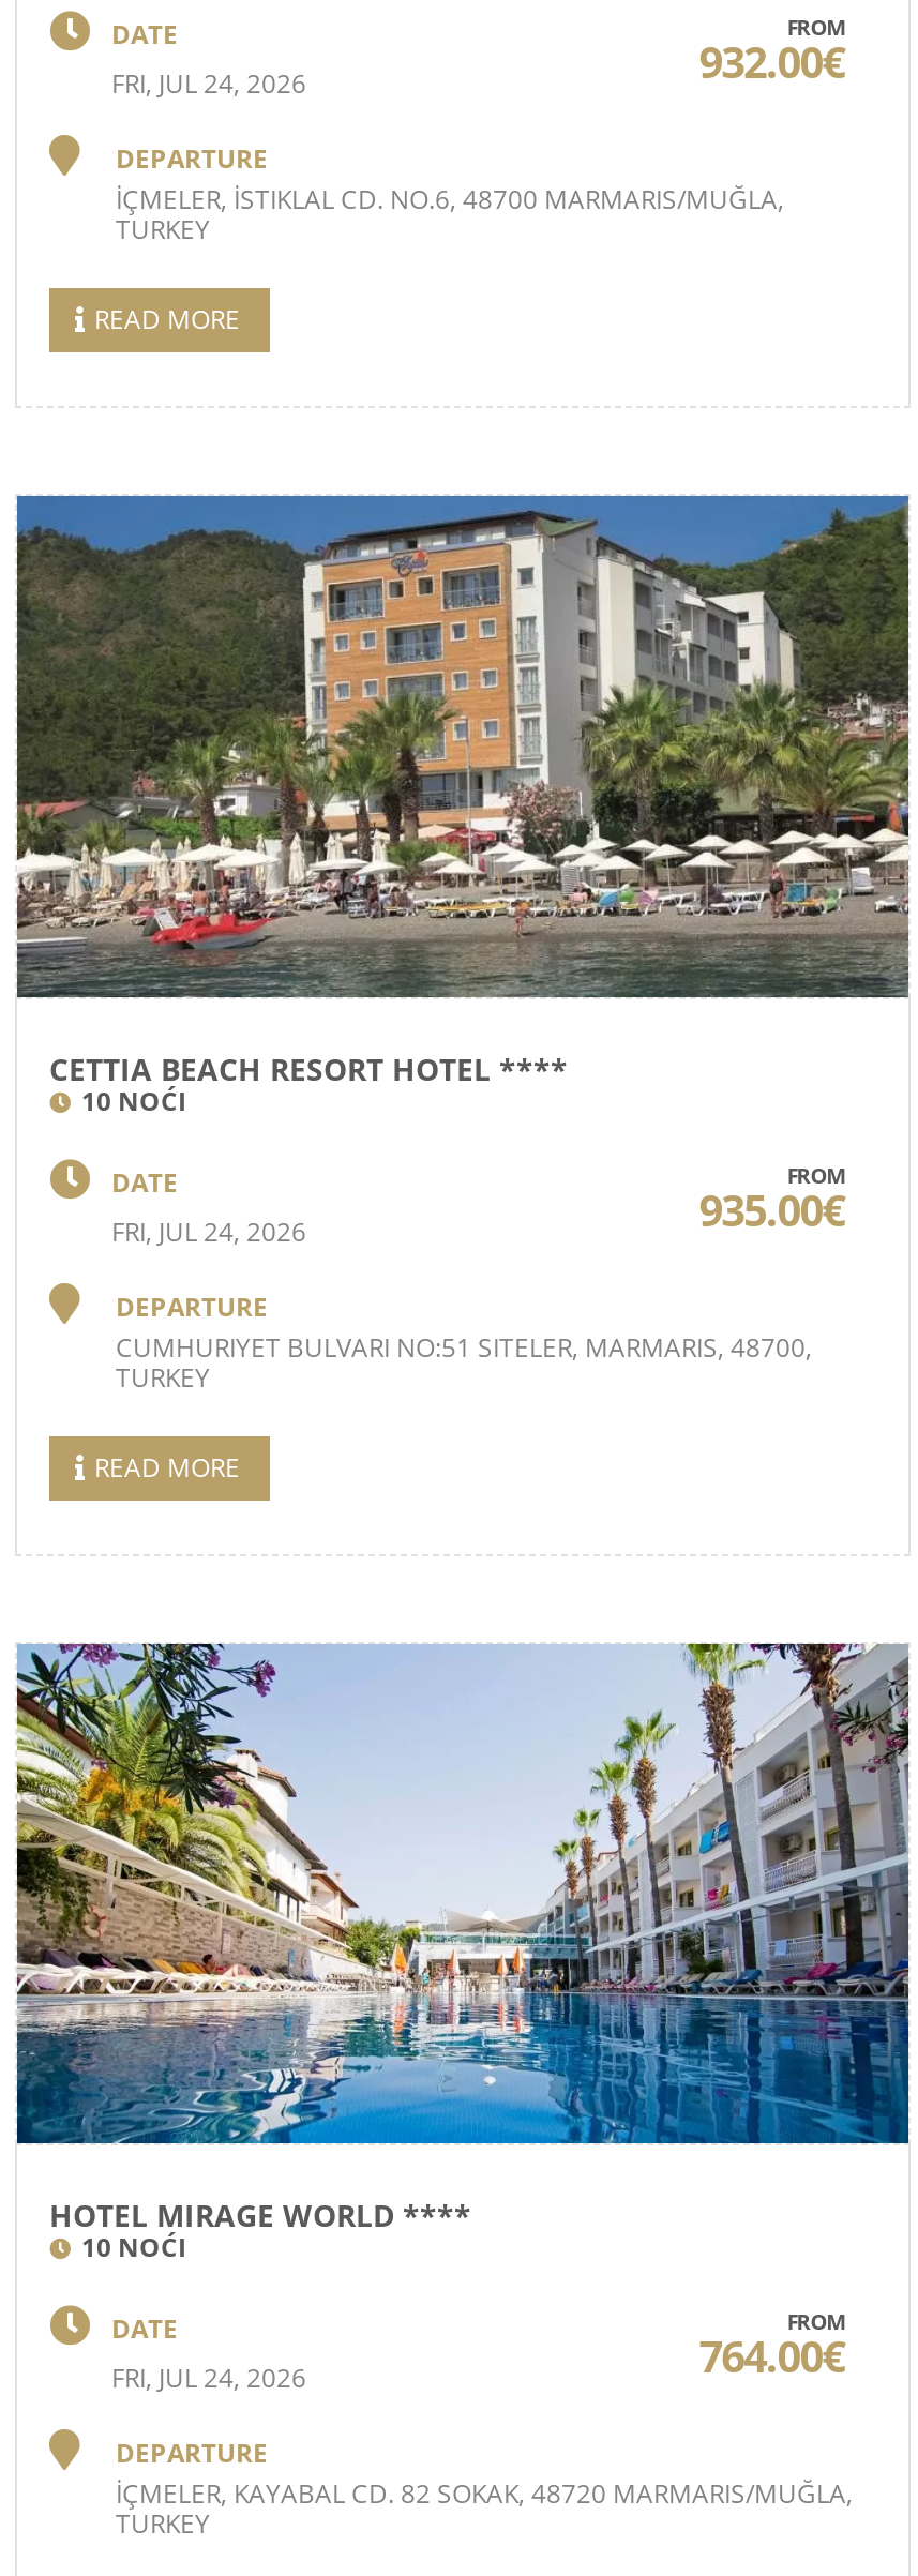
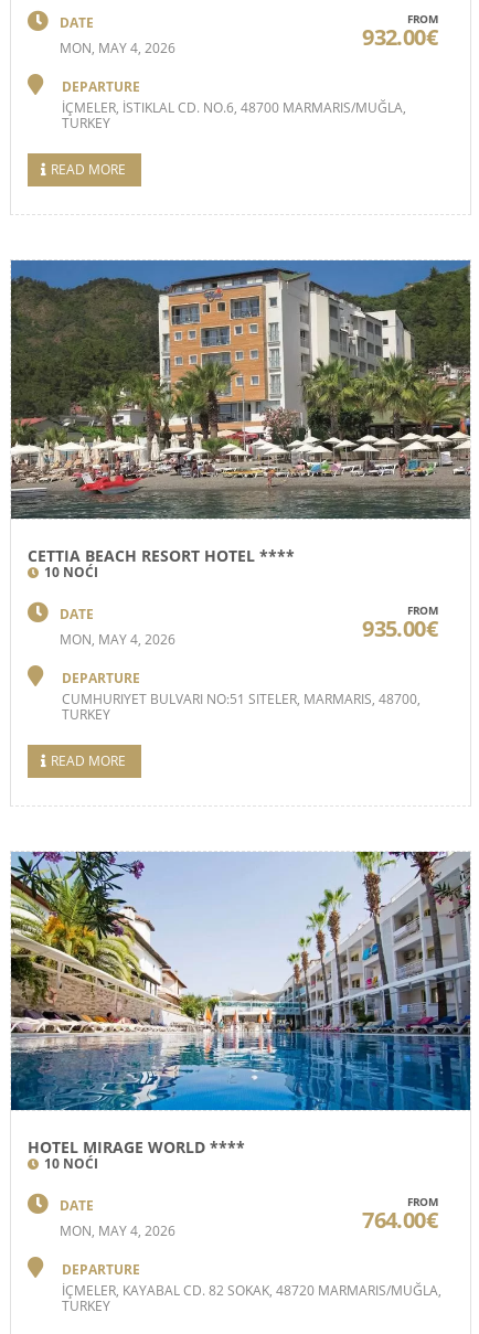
- FRI, JUL 24, 2026
+ MON, MAY 4, 2026

- FRI, JUL 24, 2026
+ MON, MAY 4, 2026

- FRI, JUL 24, 2026
+ MON, MAY 4, 2026
